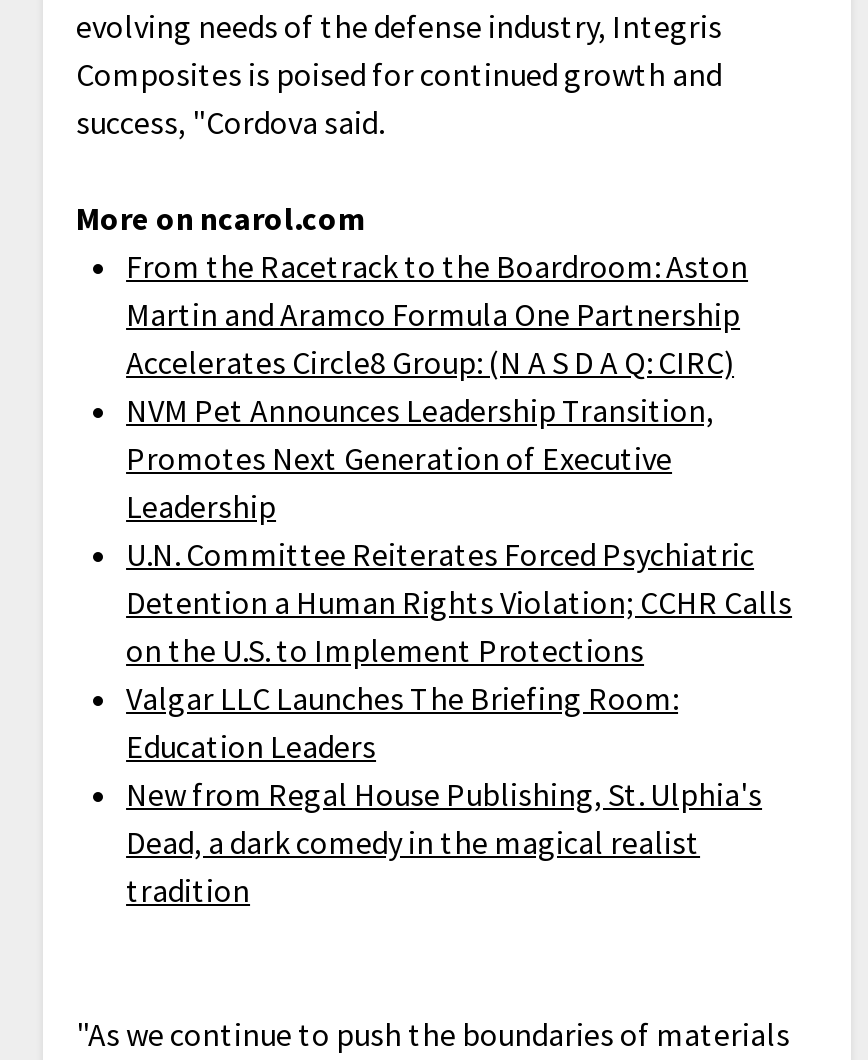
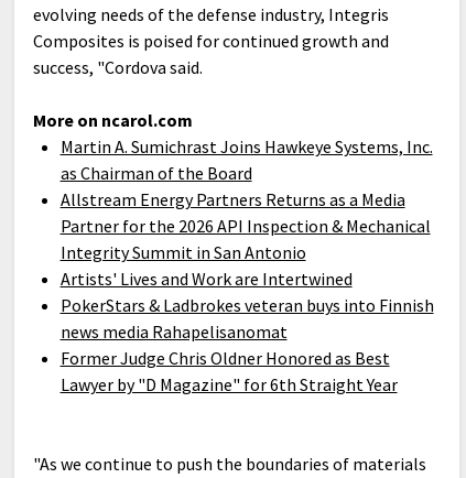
- From the Racetrack to the Boardroom: Aston
- Martin and Aramco Formula One Partnership
- Accelerates Circle8 Group: (N A S D A Q: CIRC)
- NVM Pet Announces Leadership Transition,
- Promotes Next Generation of Executive
- Leadership
- U.N. Committee Reiterates Forced Psychiatric
- Detention a Human Rights Violation; CCHR Calls
- on the U.S. to Implement Protections
- Valgar LLC Launches The Briefing Room:
- Education Leaders
- New from Regal House Publishing, St. Ulphia's
- Dead, a dark comedy in the magical realist
- tradition
+ Martin A. Sumichrast Joins Hawkeye Systems, Inc.
+ as Chairman of the Board
+ Allstream Energy Partners Returns as a Media
+ Partner for the 2026 API Inspection & Mechanical
+ Integrity Summit in San Antonio
+ Artists' Lives and Work are Intertwined
+ PokerStars & Ladbrokes veteran buys into Finnish
+ news media Rahapelisanomat
+ Former Judge Chris Oldner Honored as Best
+ Lawyer by "D Magazine" for 6th Straight Year
